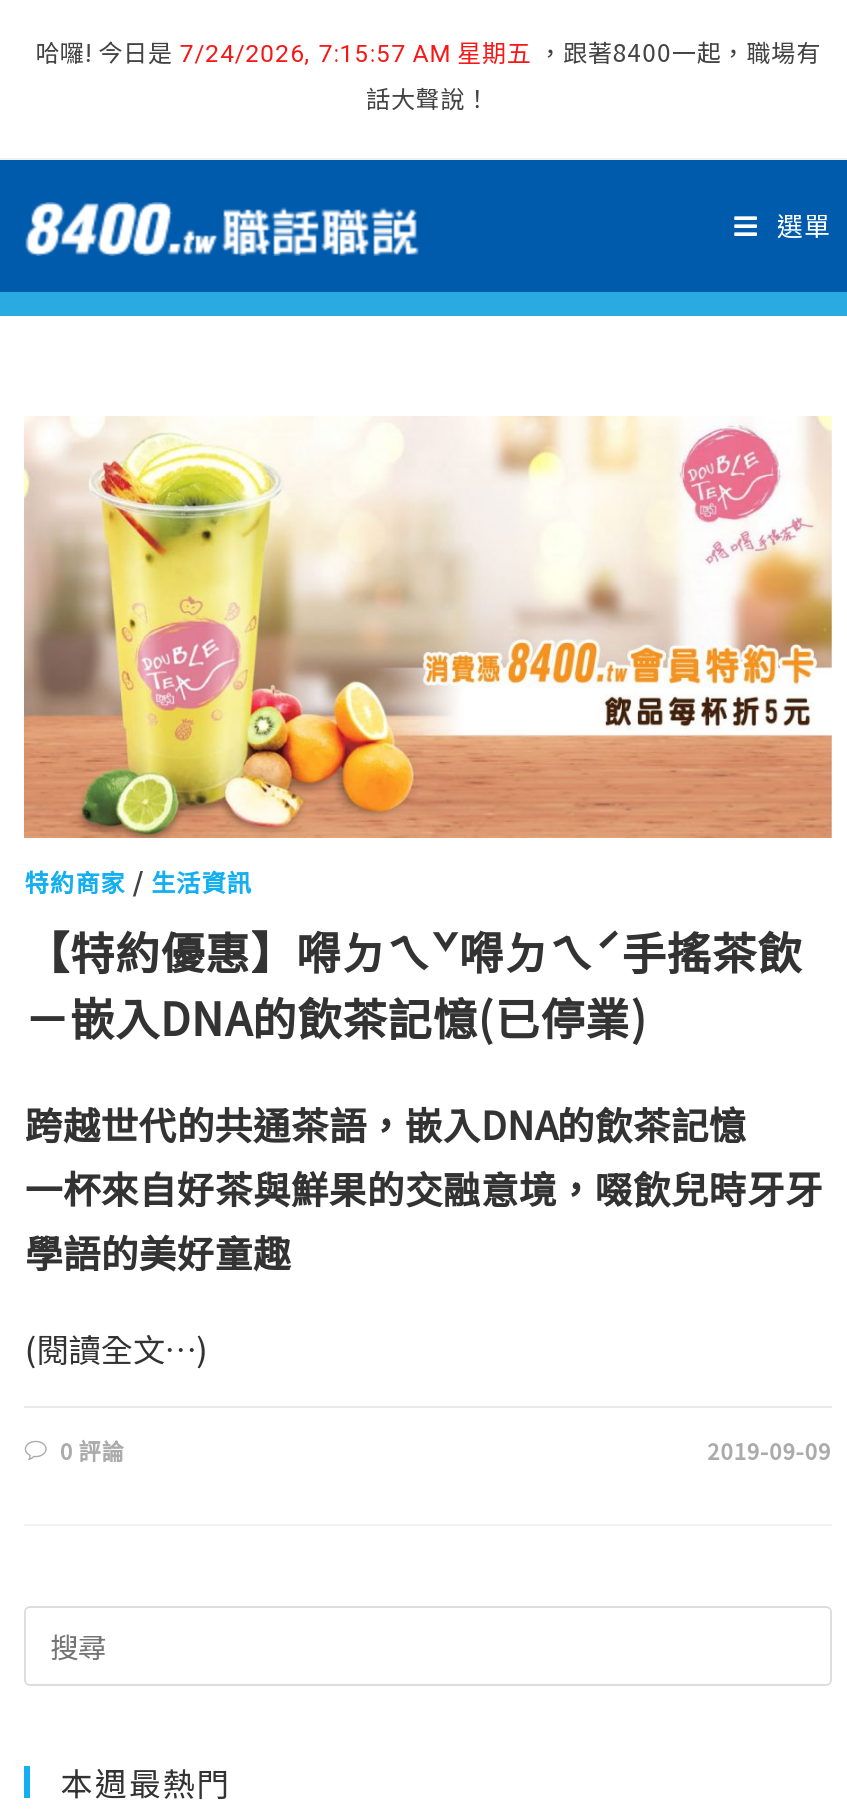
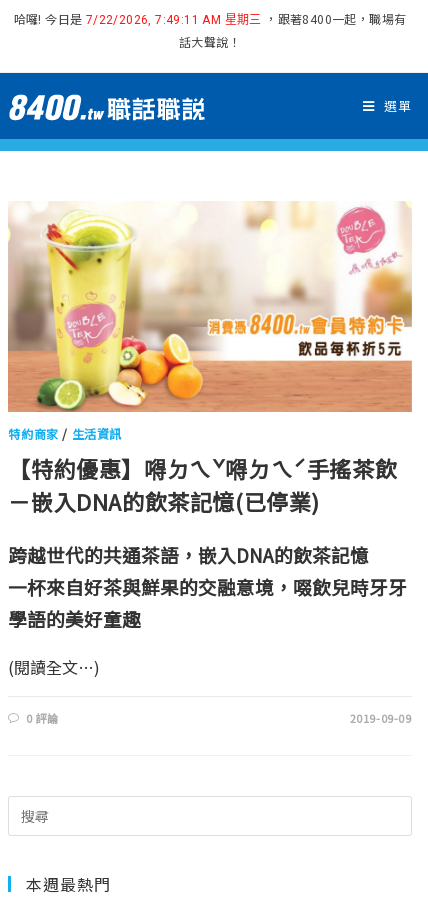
- 哈囉! 今日是7/24/2026, 7:15:57 AM 星期五，跟著8400一起，職場有
+ 哈囉! 今日是7/22/2026, 7:49:11 AM 星期三，跟著8400一起，職場有
